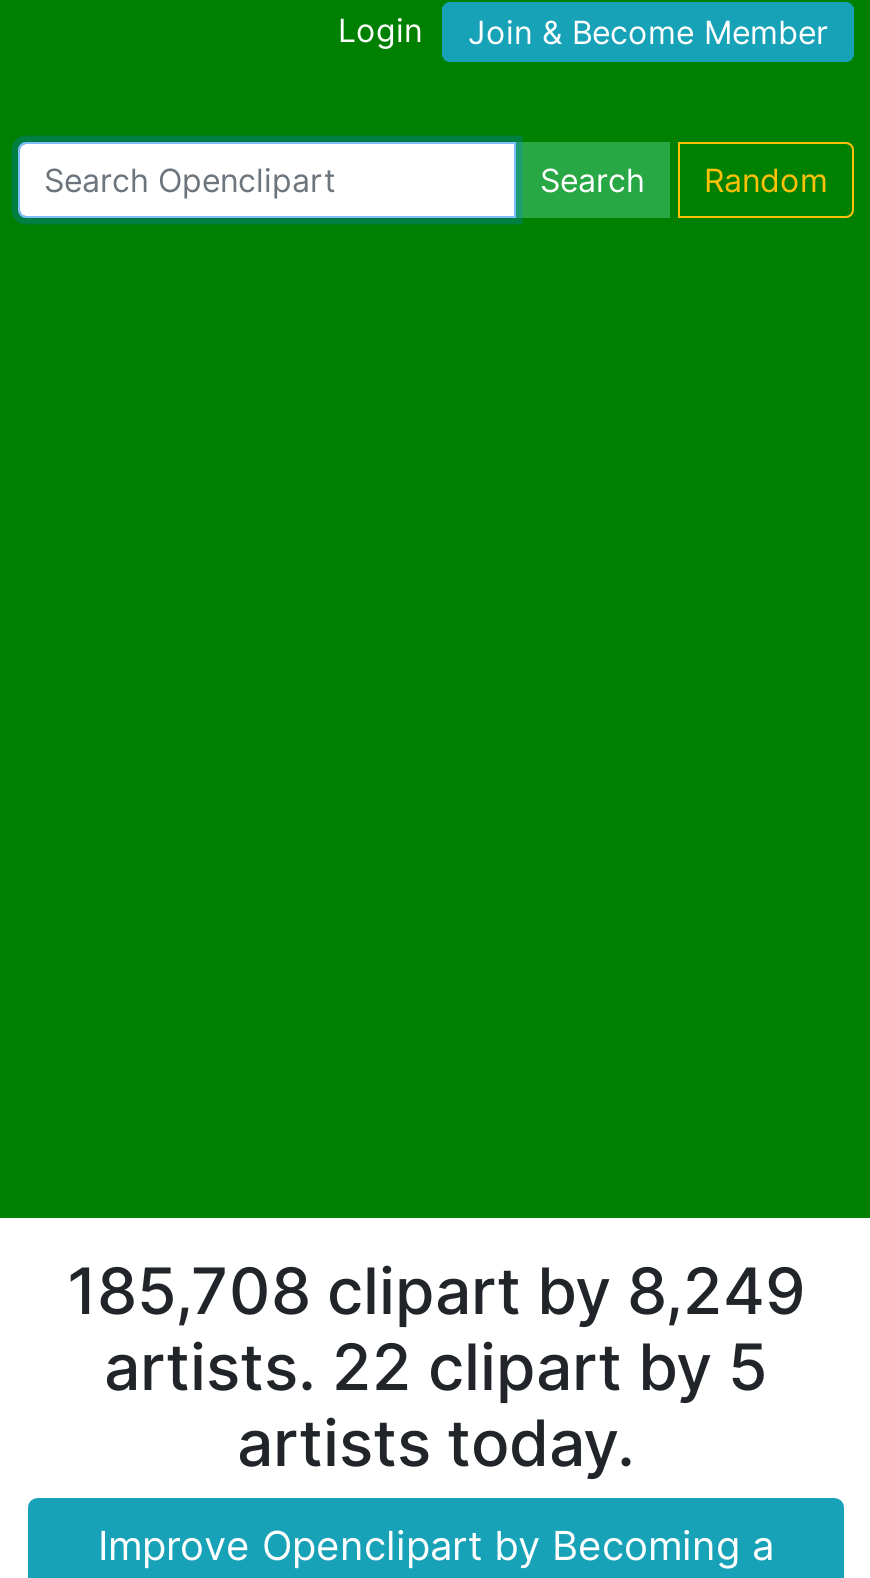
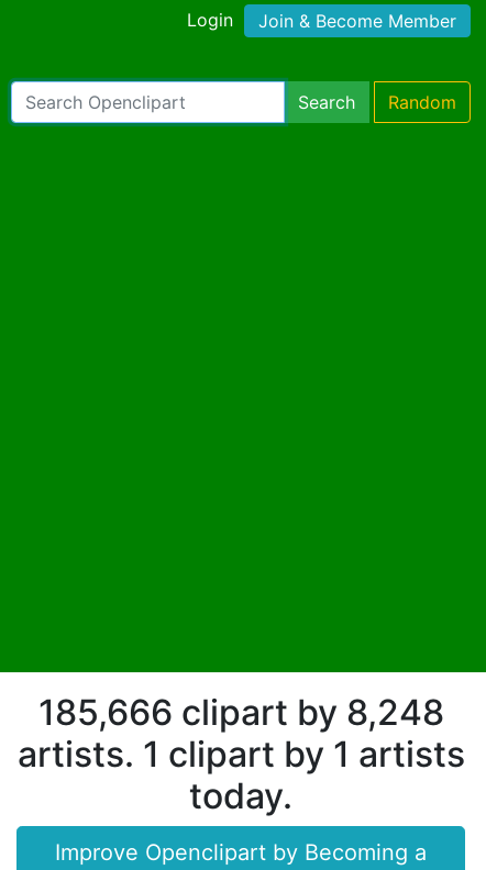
- 185,708 clipart by 8,249
- artists. 22 clipart by 5
- artists today.
+ 185,666 clipart by 8,248
+ artists. 1 clipart by 1 artists
+ today.
